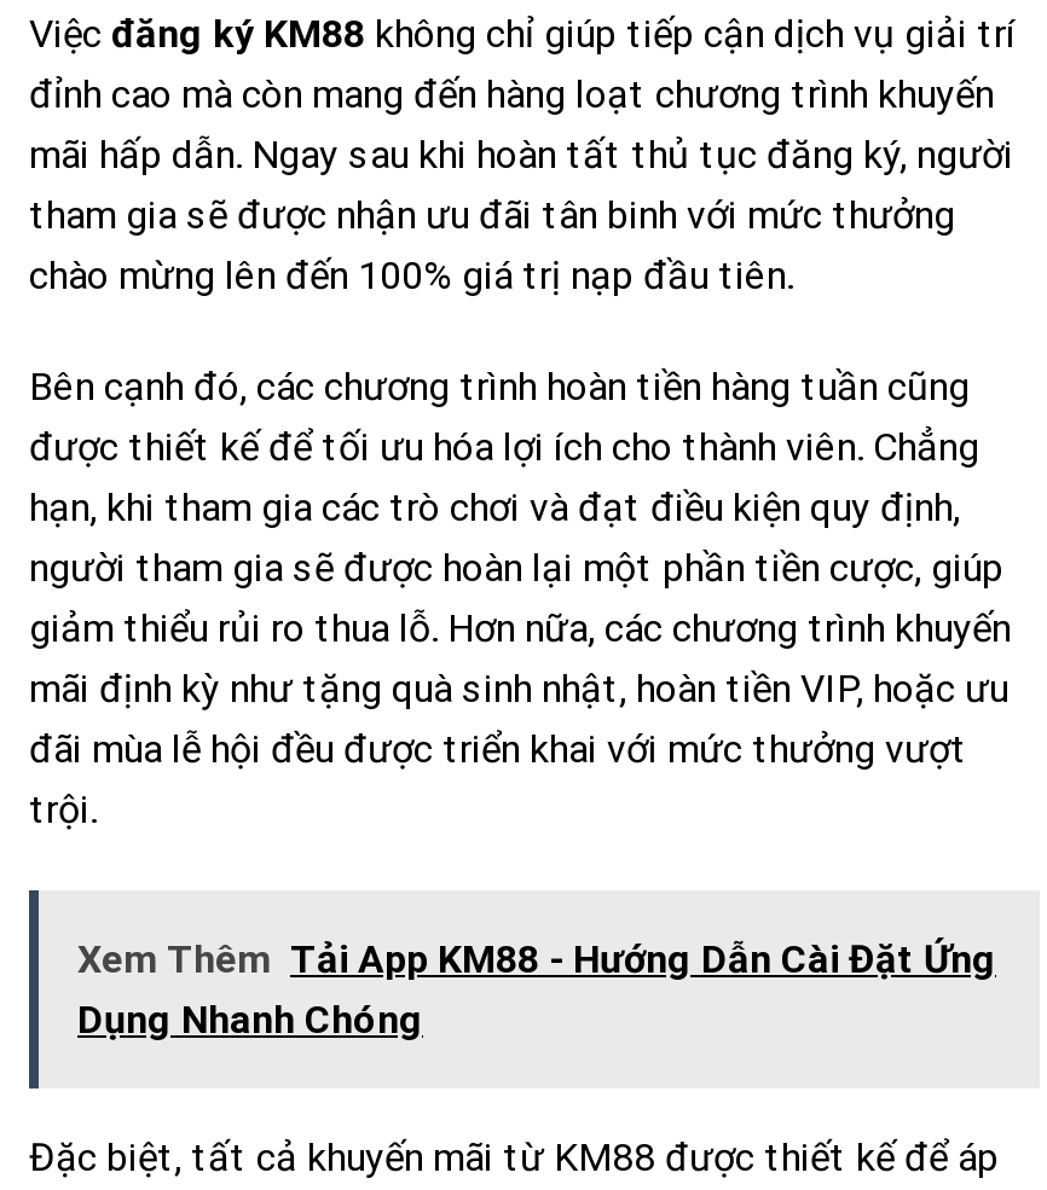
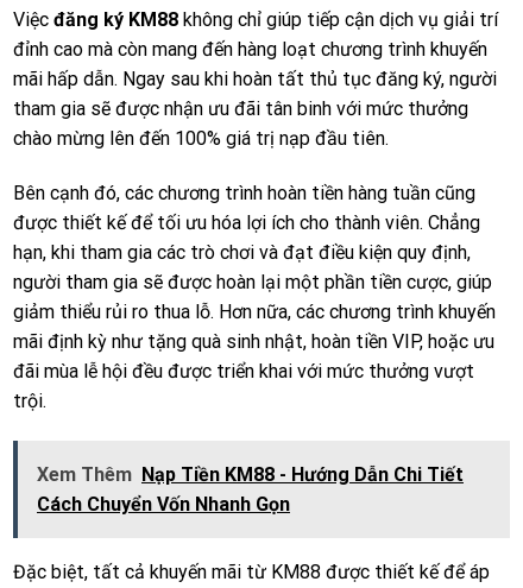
- Xem Thêm Tải App KM88 - Hướng Dẫn Cài Đặt Ứng
- Dụng Nhanh Chóng
+ Xem Thêm Nạp Tiền KM88 - Hướng Dẫn Chi Tiết
+ Cách Chuyển Vốn Nhanh Gọn
